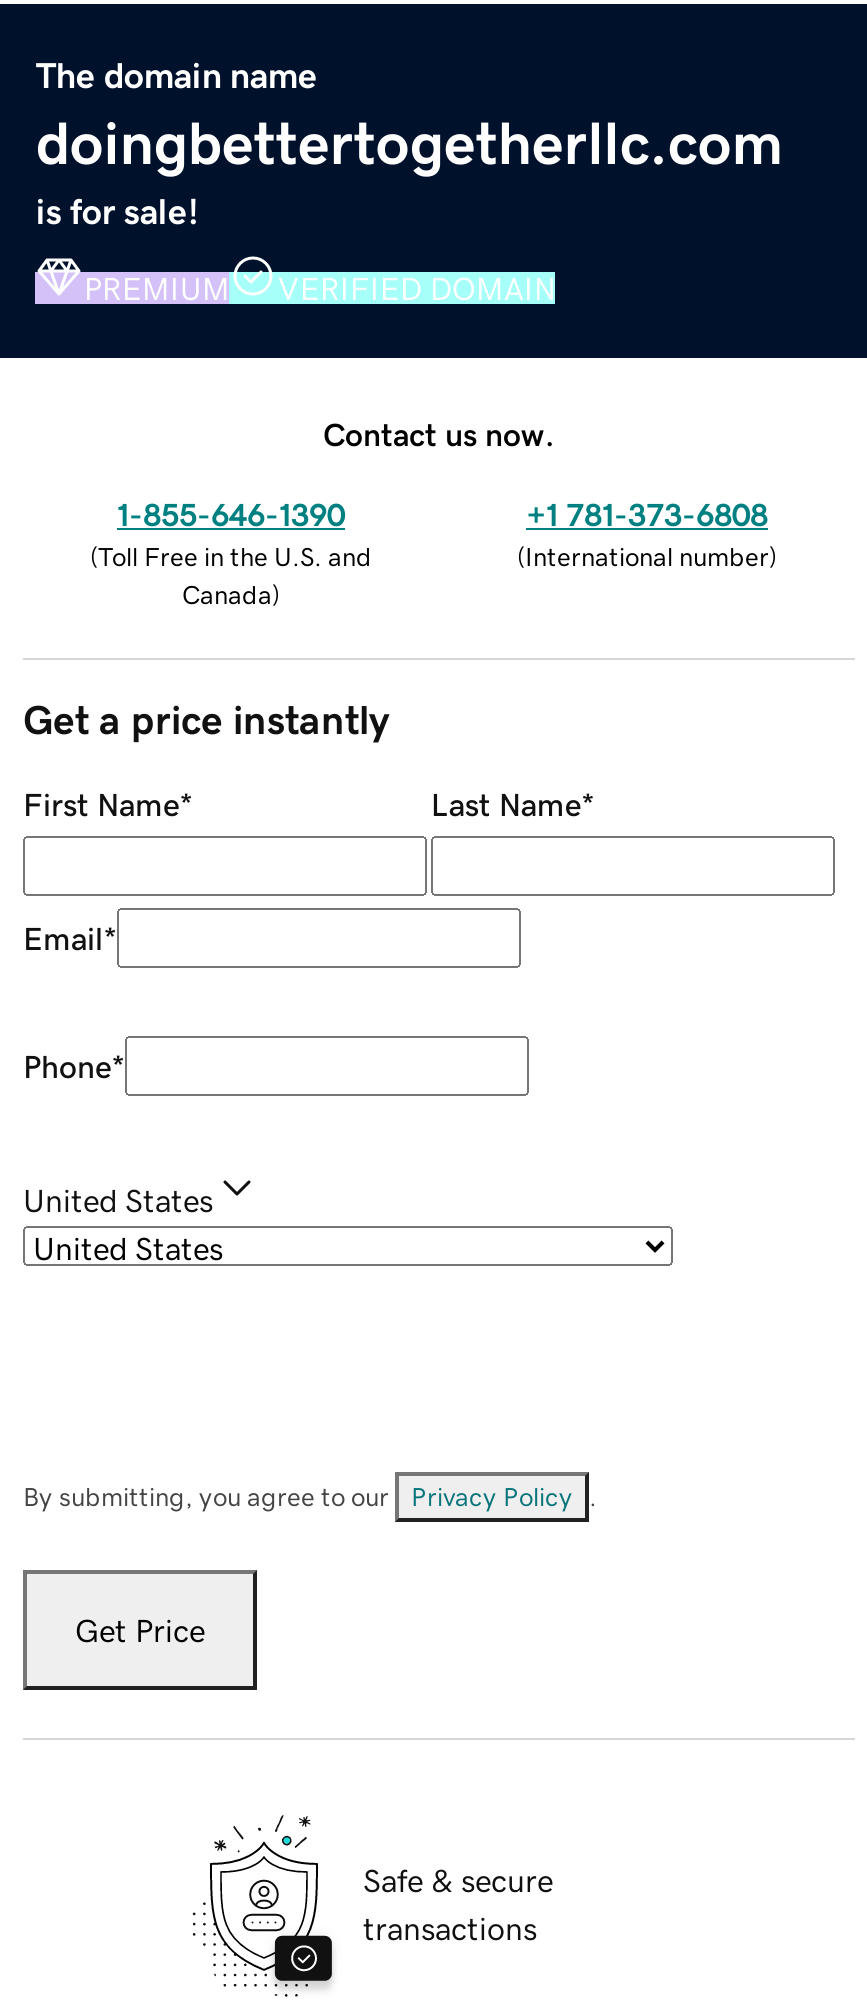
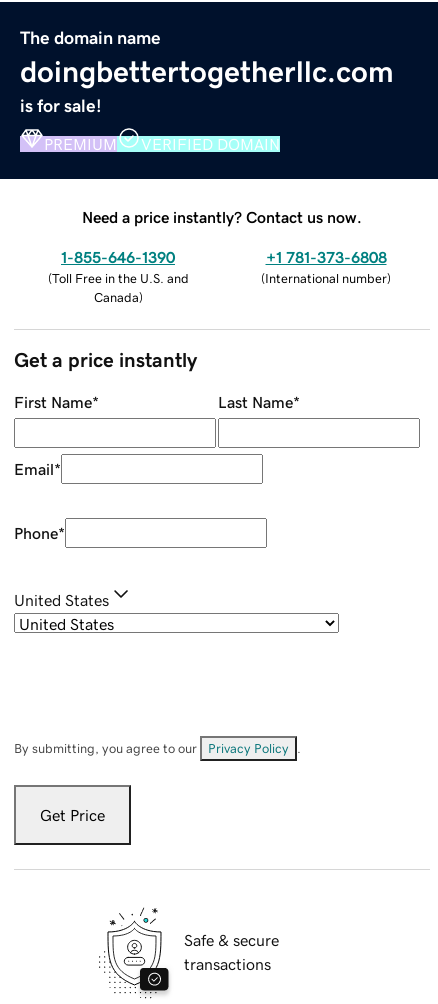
- Contact us now.
+ Need a price instantly? Contact us now.
